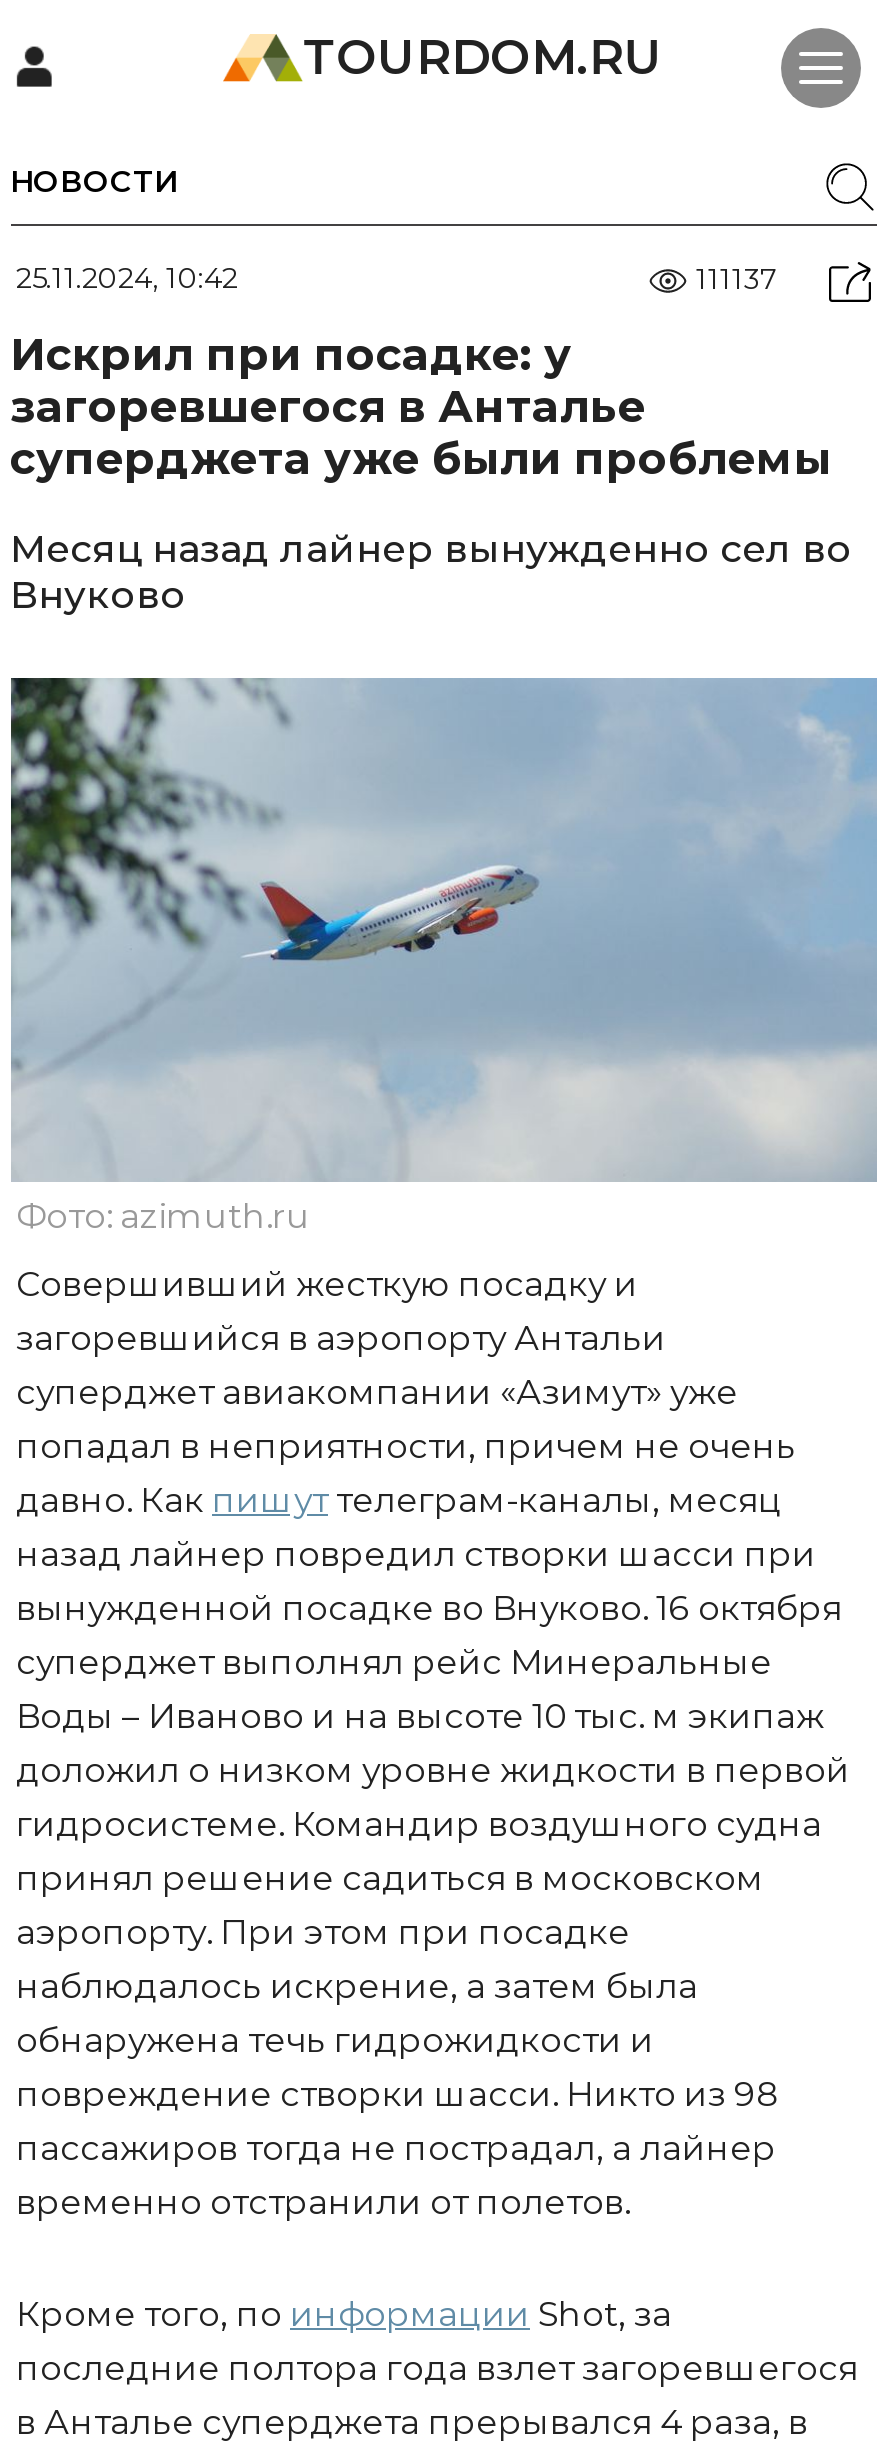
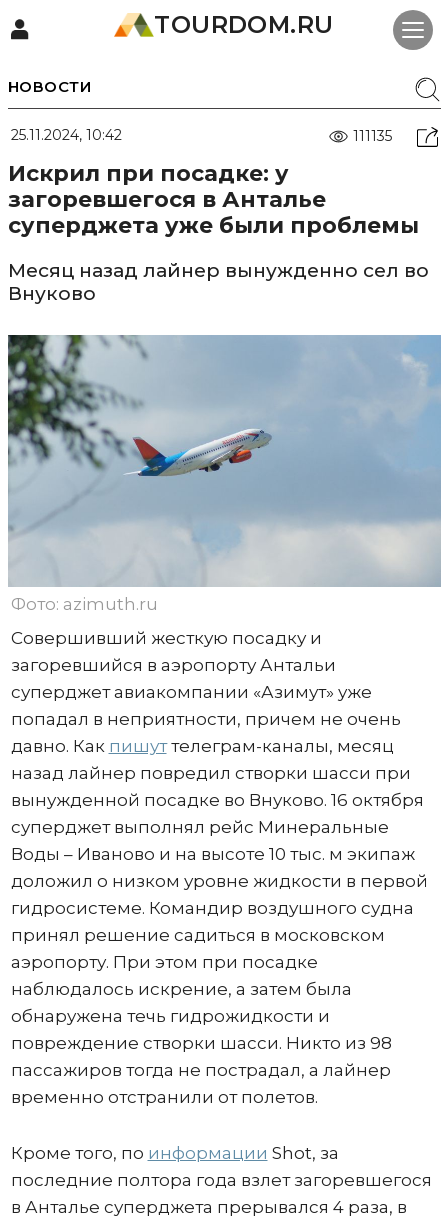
- 111137
+ 111135
